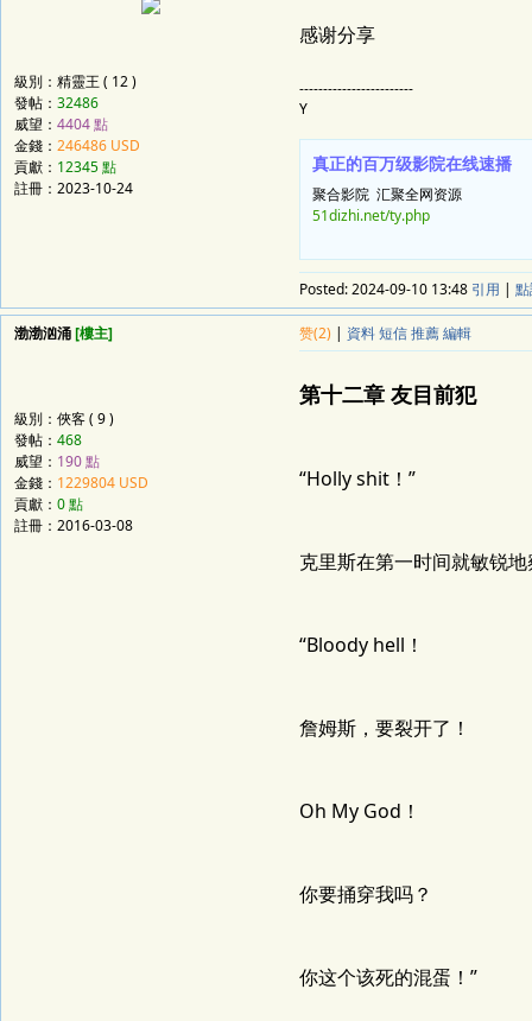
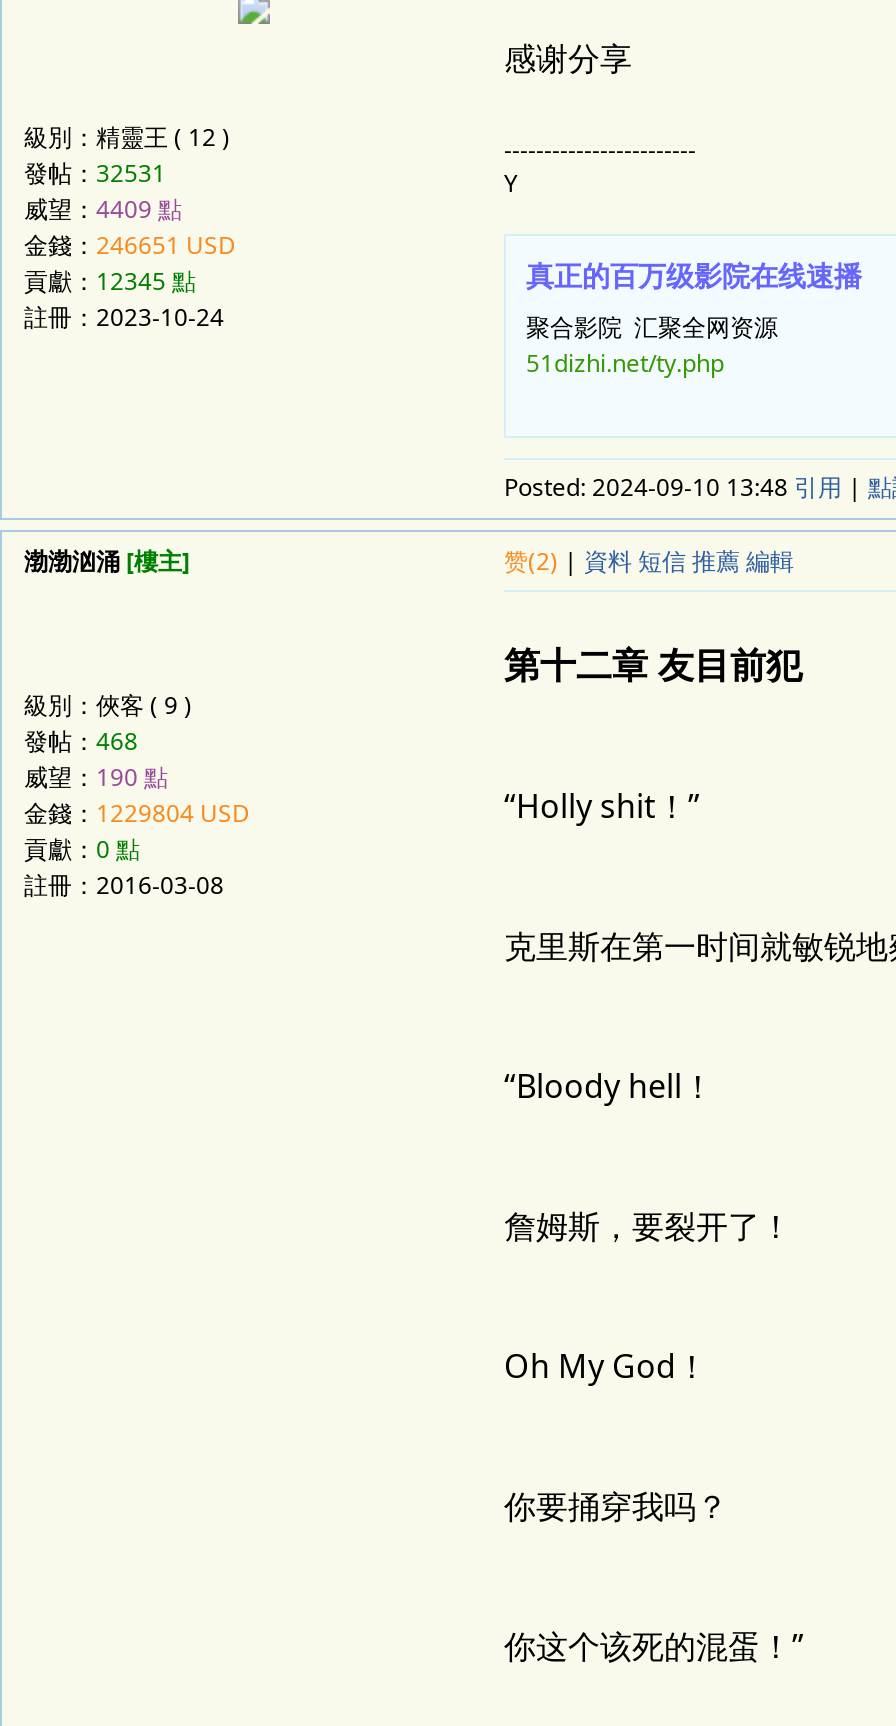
- 發帖：32486
+ 發帖：32531

- 威望：4404 點
+ 威望：4409 點

- 金錢：246486 USD
+ 金錢：246651 USD
